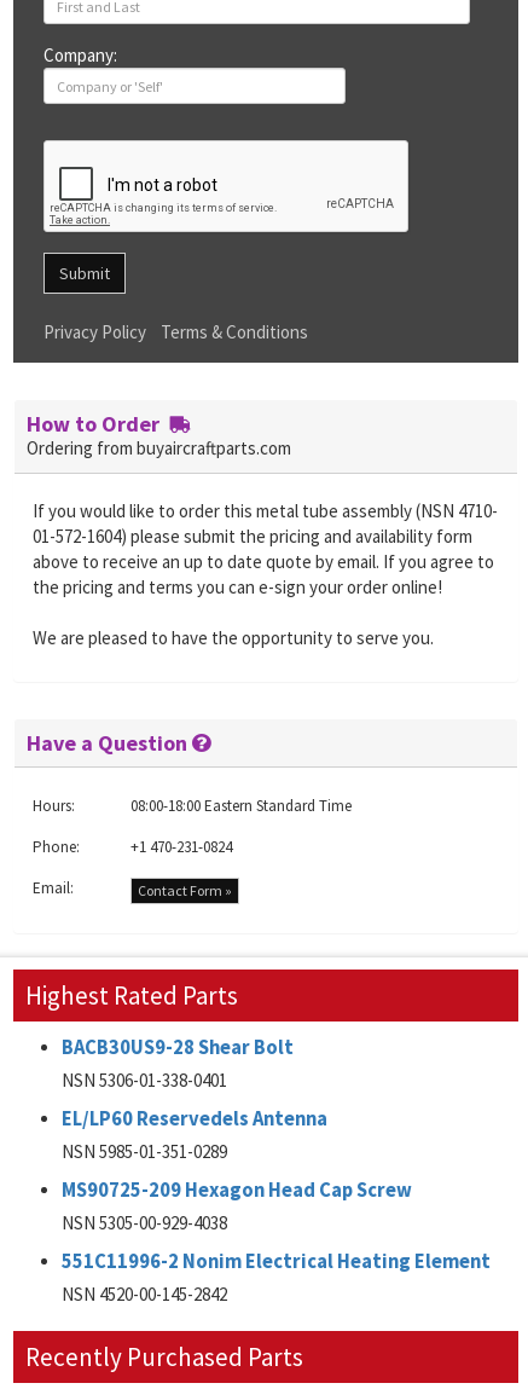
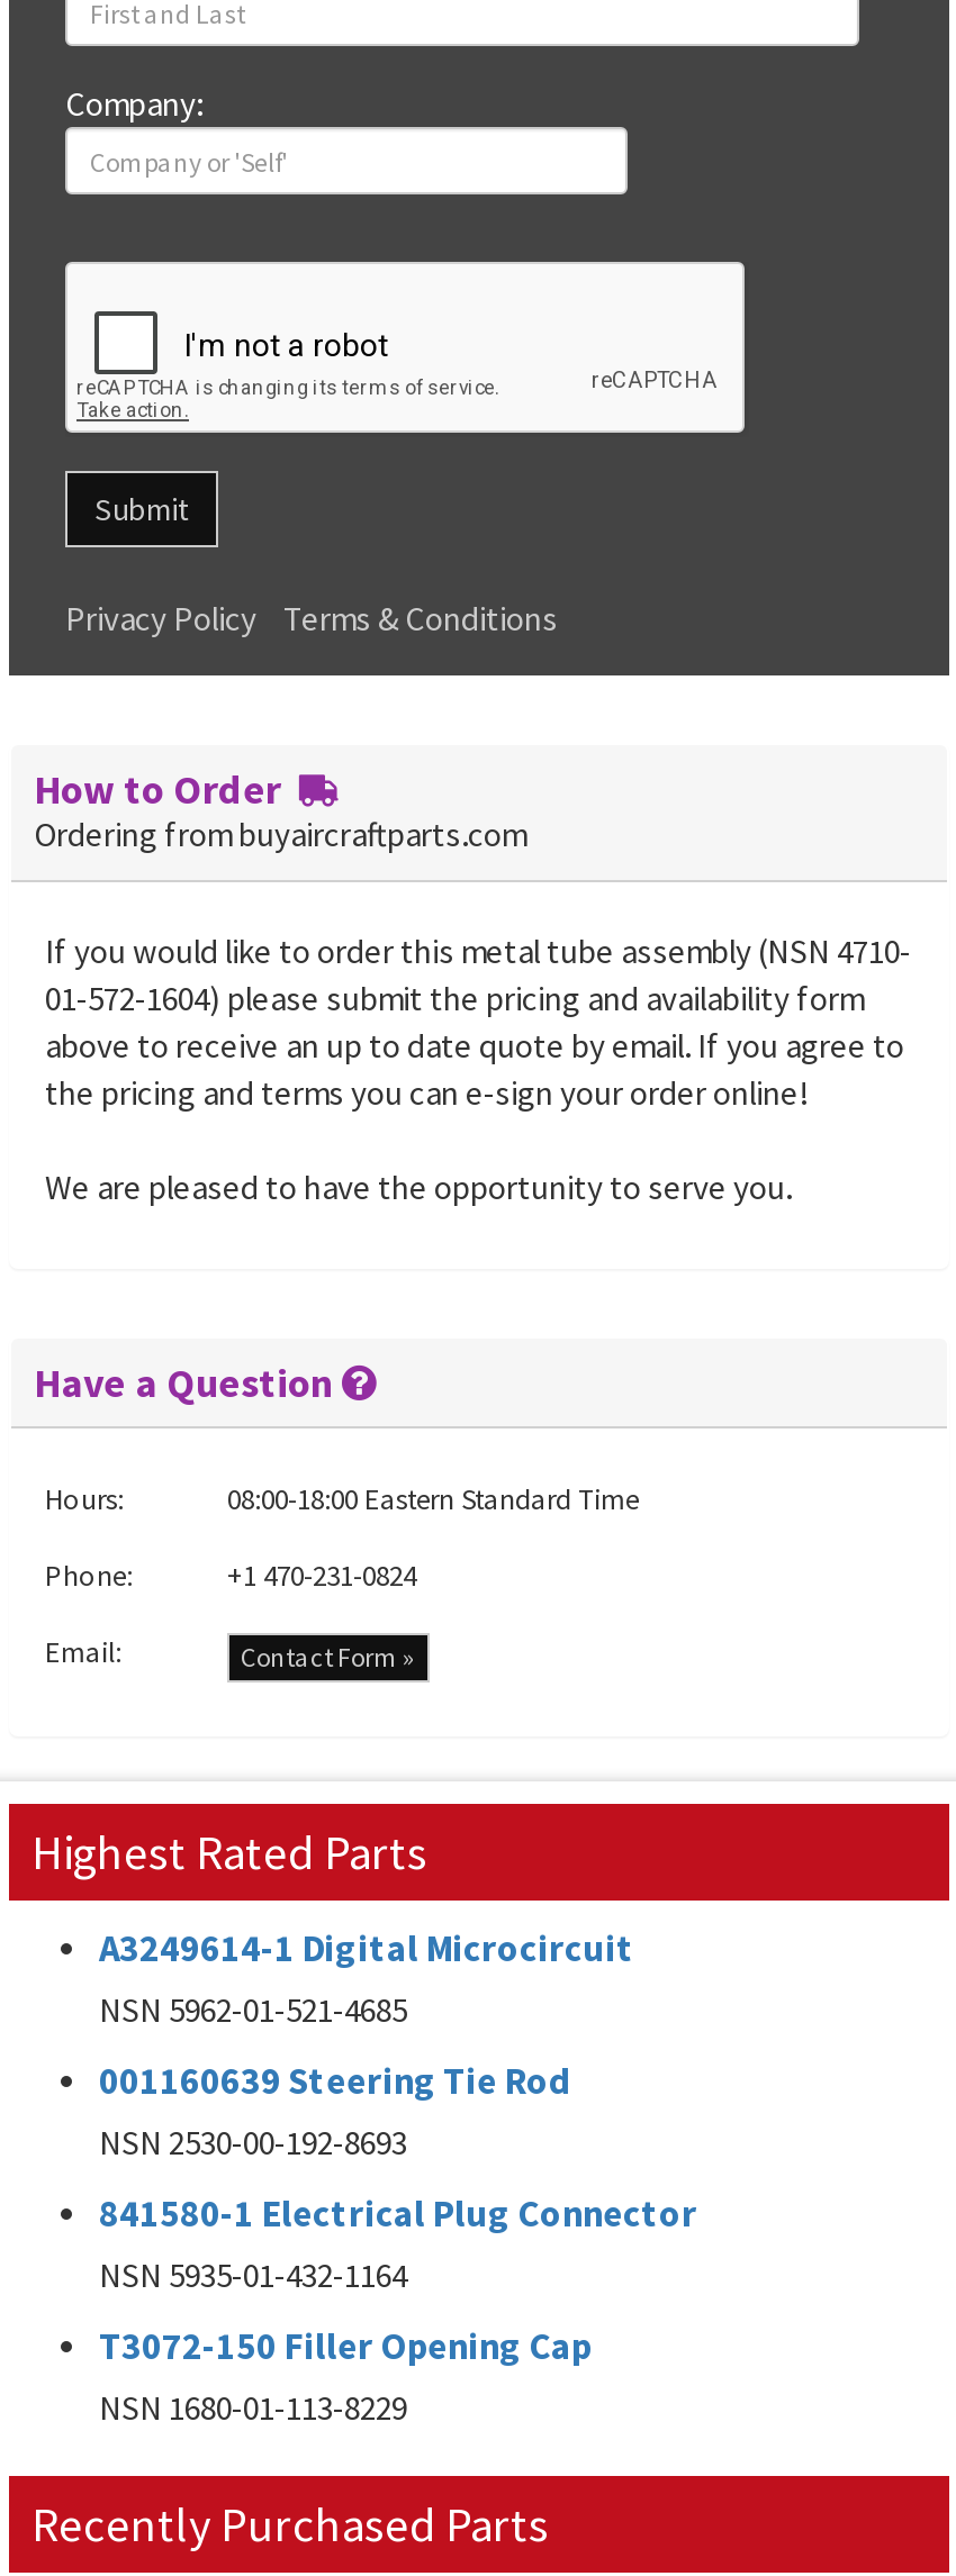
- BACB30US9-28 Shear Bolt
- NSN 5306-01-338-0401
+ A3249614-1 Digital Microcircuit
+ NSN 5962-01-521-4685

- EL/LP60 Reservedels Antenna
- NSN 5985-01-351-0289
+ 001160639 Steering Tie Rod
+ NSN 2530-00-192-8693

- MS90725-209 Hexagon Head Cap Screw
- NSN 5305-00-929-4038
+ 841580-1 Electrical Plug Connector
+ NSN 5935-01-432-1164

- 551C11996-2 Nonim Electrical Heating Element
- NSN 4520-00-145-2842
+ T3072-150 Filler Opening Cap
+ NSN 1680-01-113-8229
